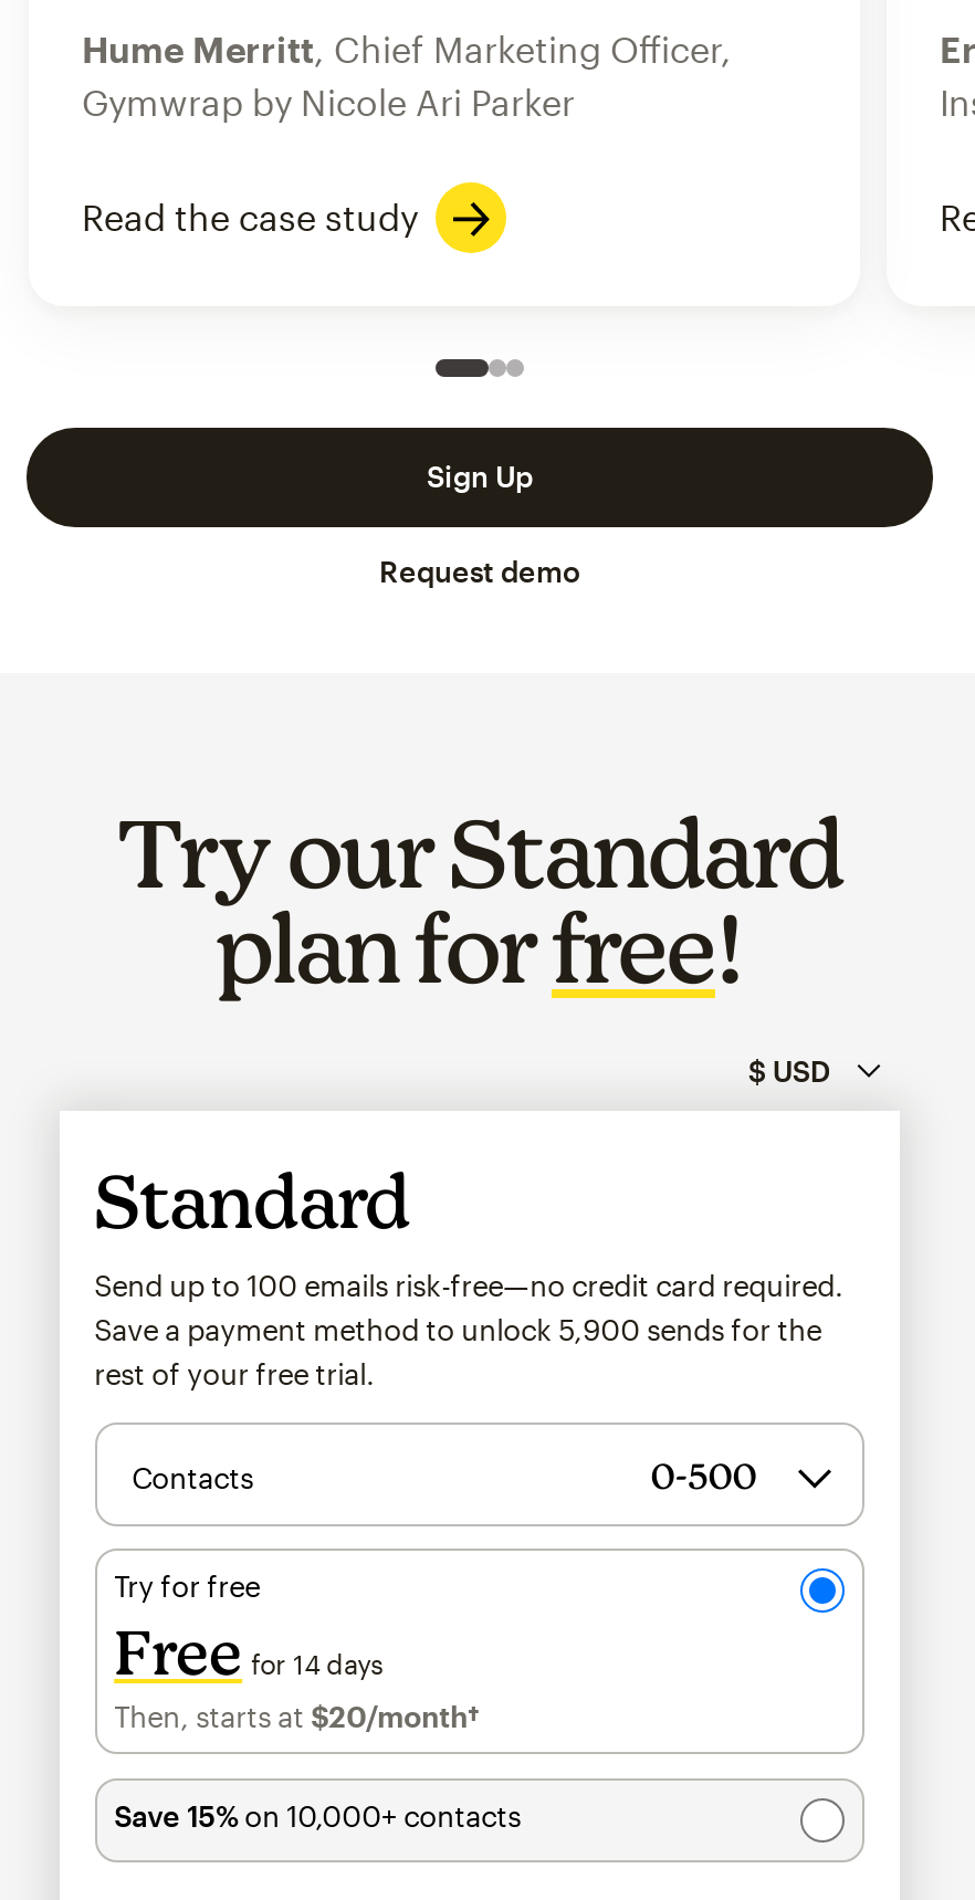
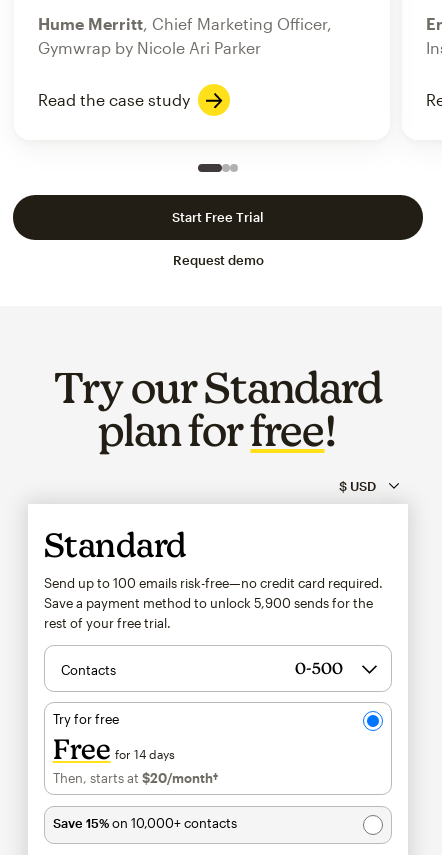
- Sign Up
+ Start Free Trial
